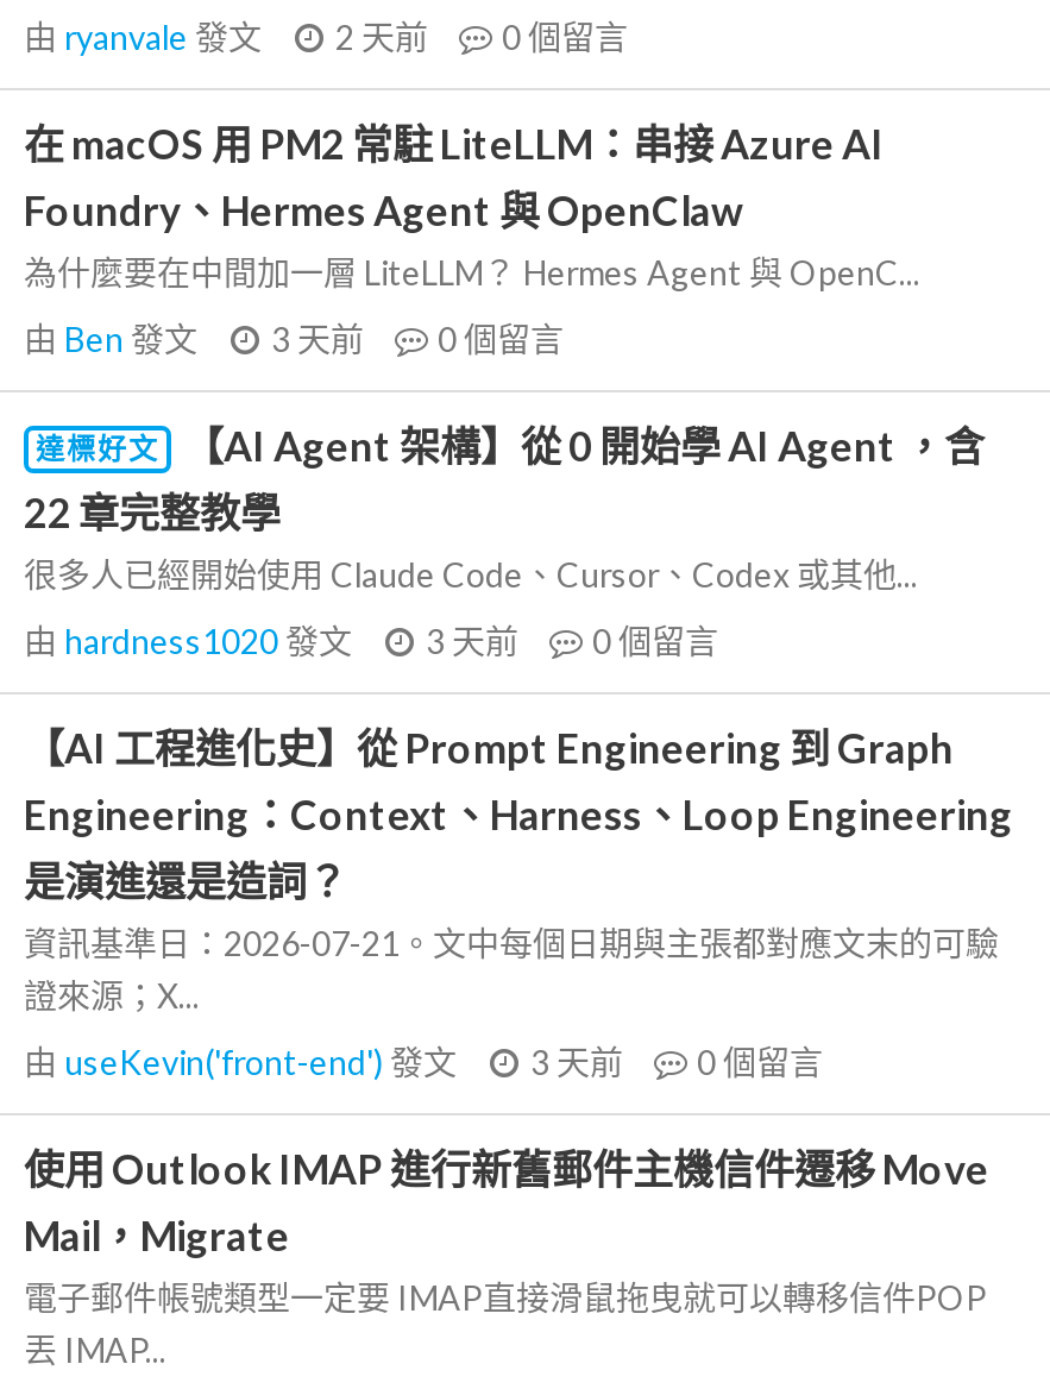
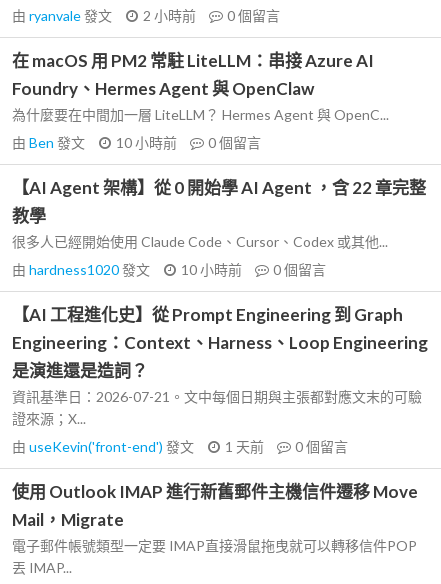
- 由ryanvale發文 2 天前 0個留言
+ 由ryanvale發文 2 小時前 0個留言

- 由Ben發文 3 天前 0個留言
+ 由Ben發文 10 小時前 0個留言

- 達標好文
- 【AI Agent 架構】從 0 開始學 AI Agent ，含
- 22 章完整教學
+ 【AI Agent 架構】從 0 開始學 AI Agent ，含 22 章完整
+ 教學

- 由hardness1020發文 3 天前 0個留言
+ 由hardness1020發文 10 小時前 0個留言

- 由useKevin('front-end')發文 3 天前 0個留言
+ 由useKevin('front-end')發文 1 天前 0個留言
